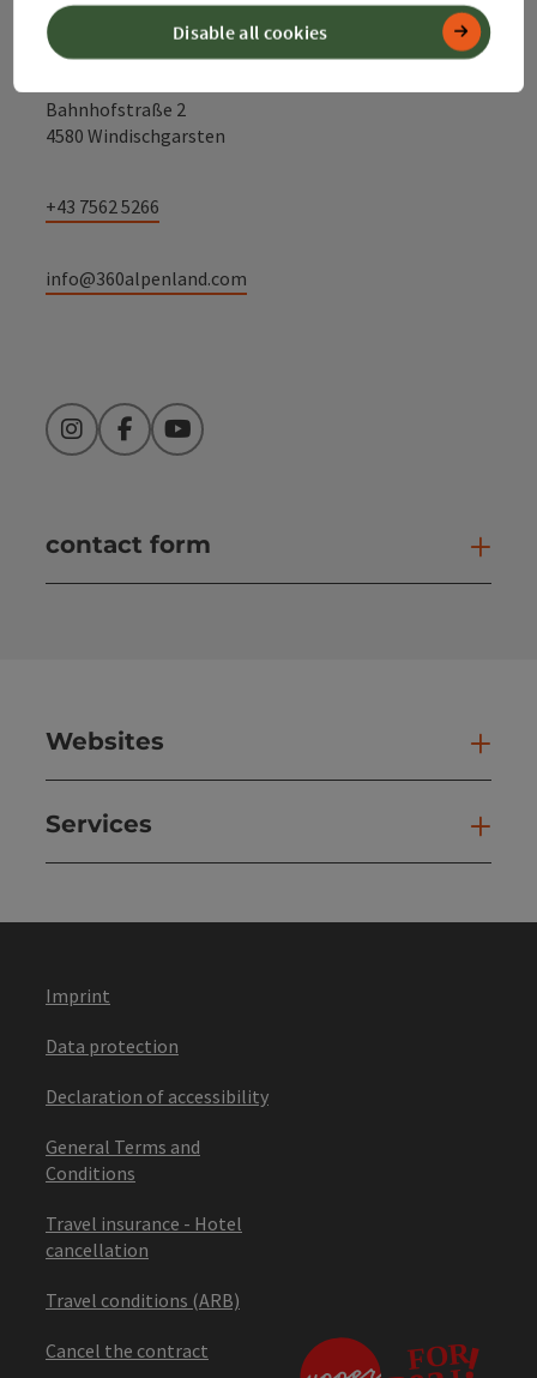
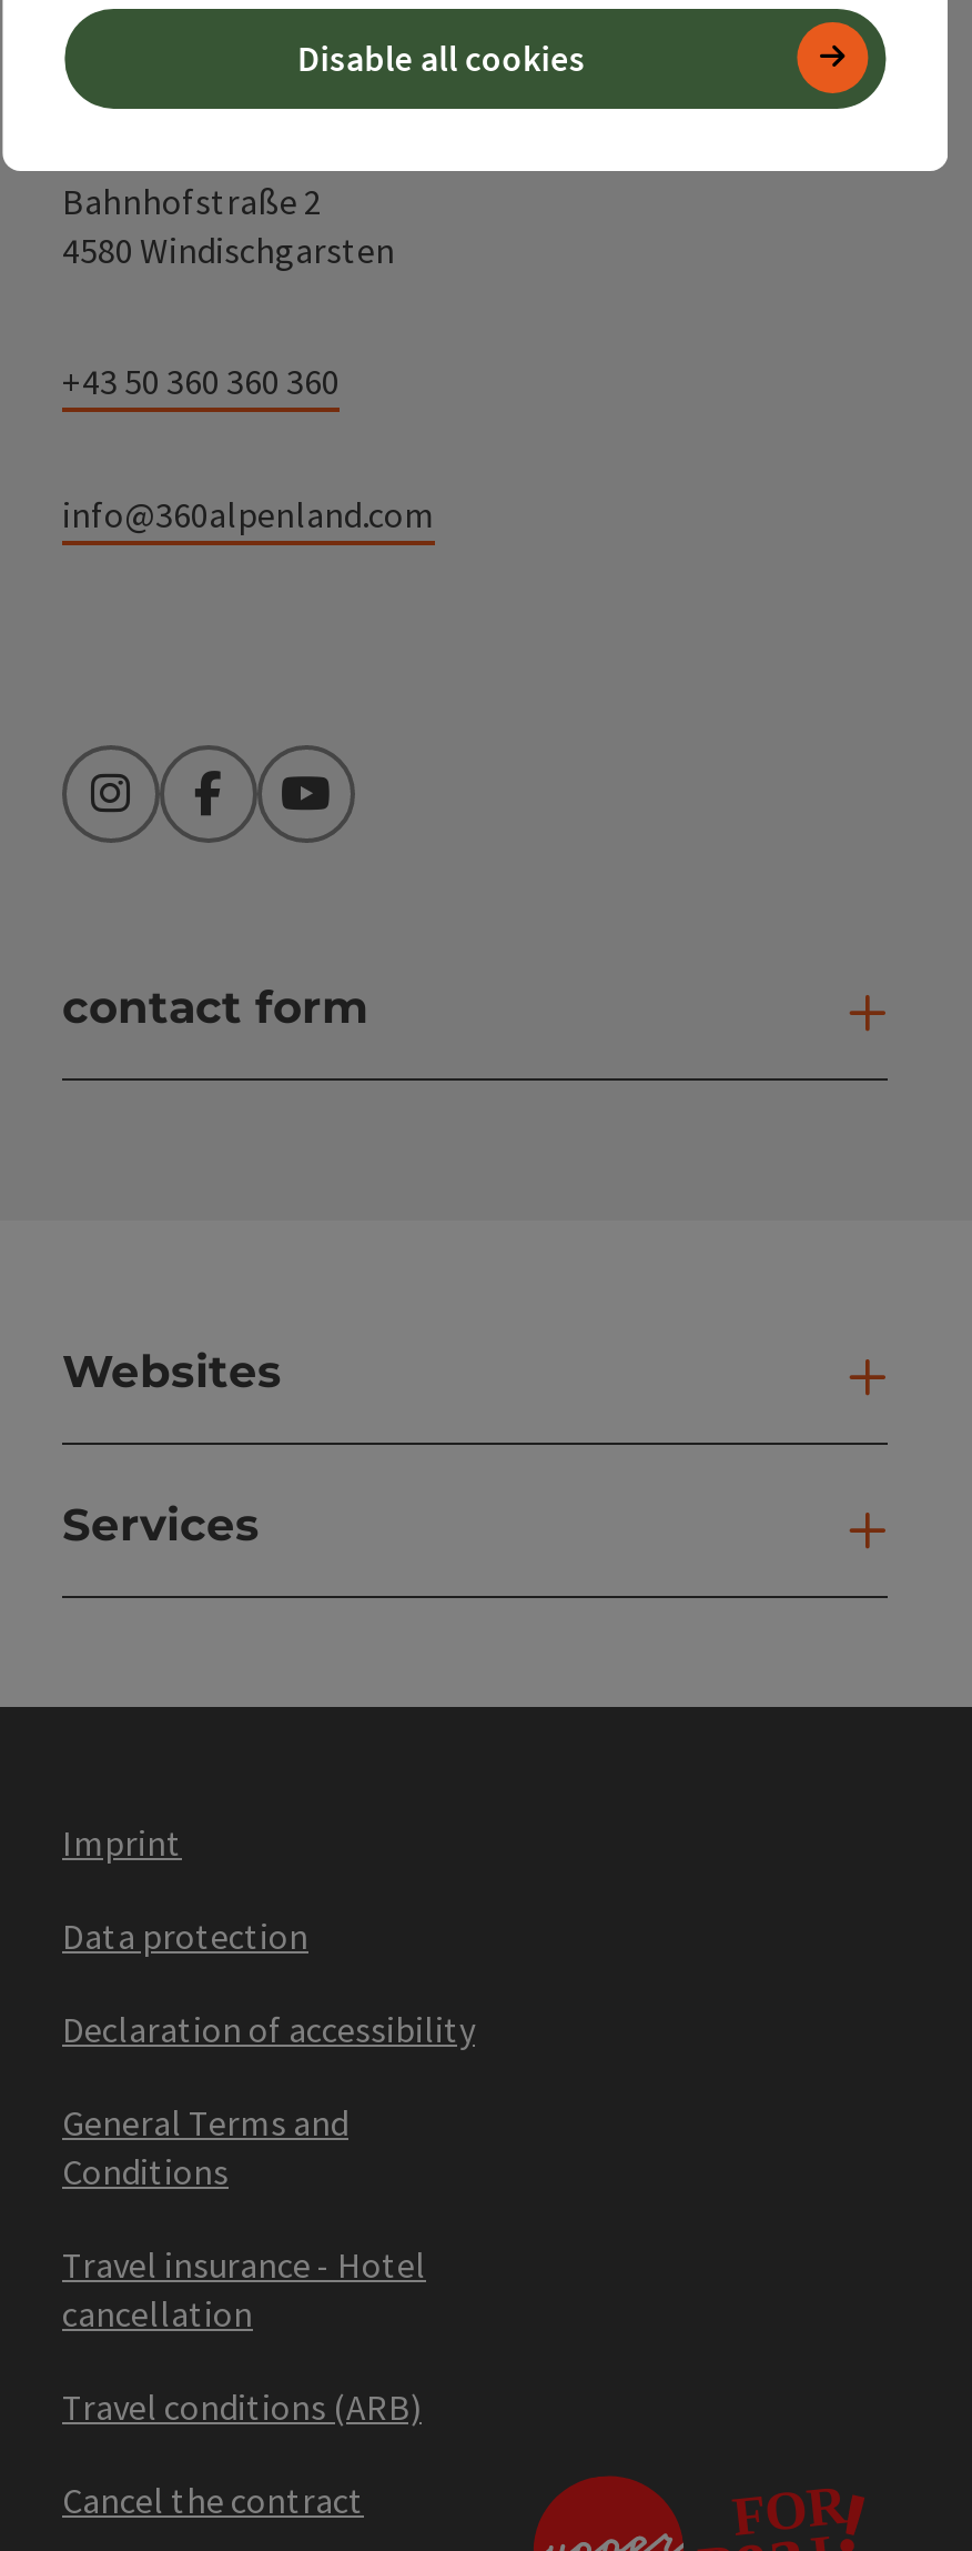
- +43 7562 5266
+ +43 50 360 360 360
